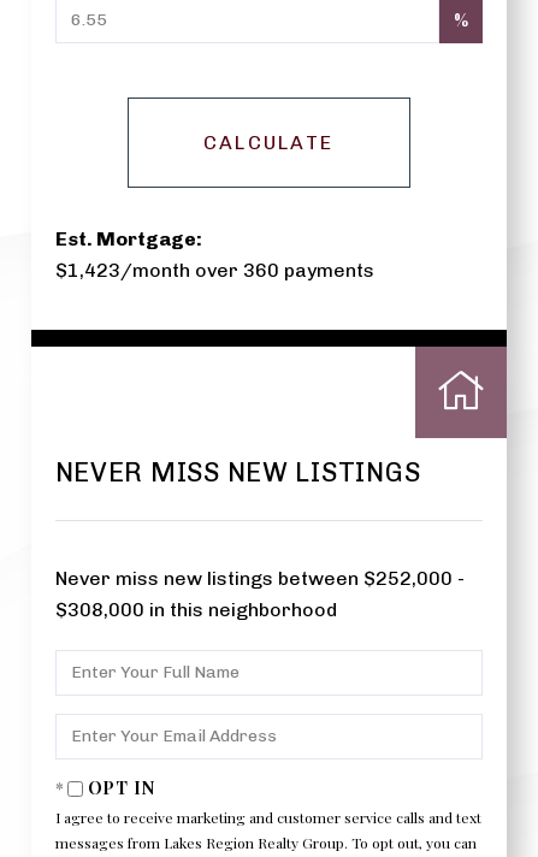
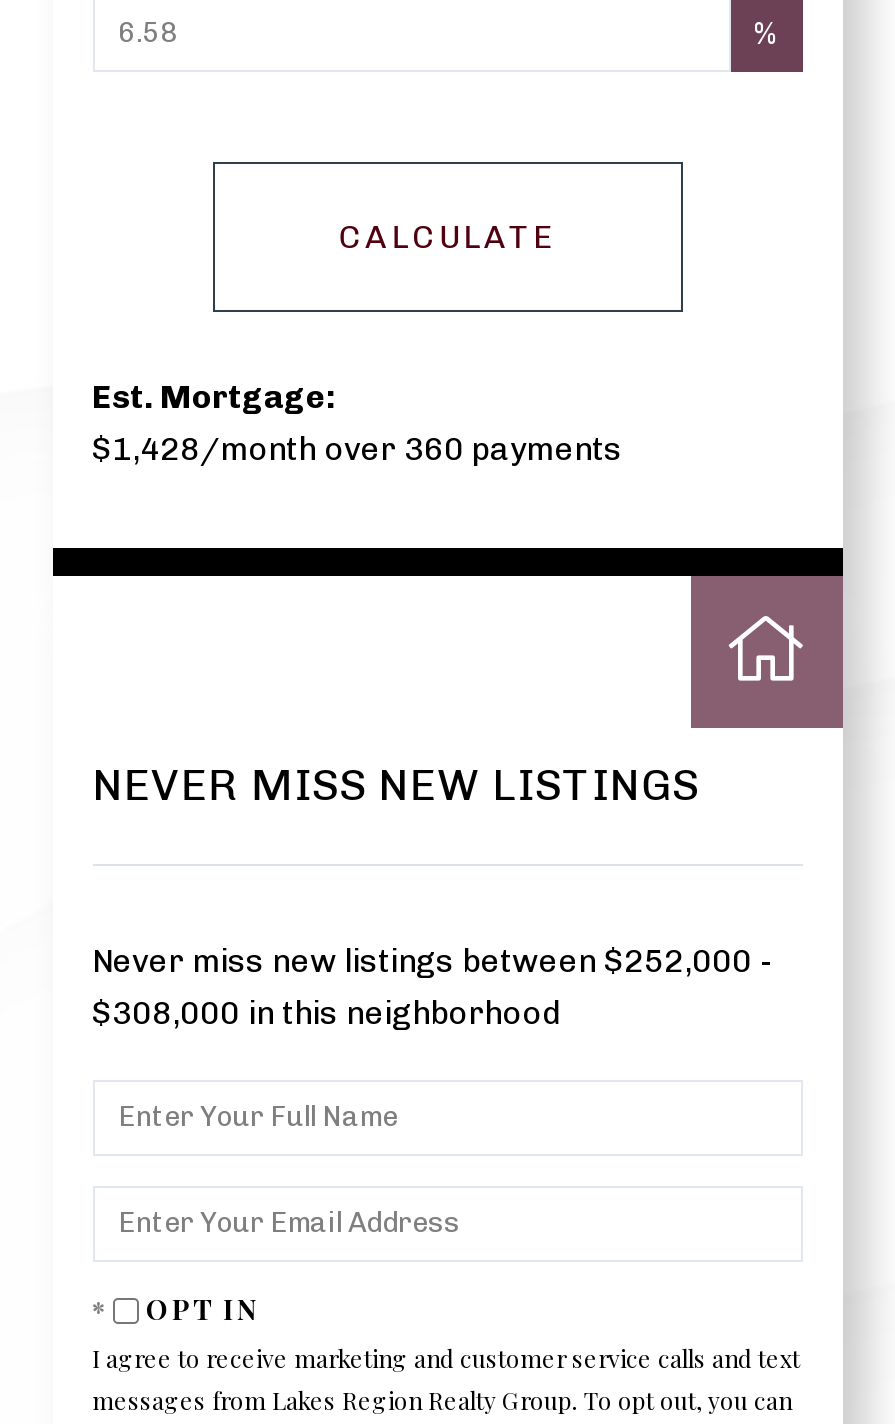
- $1,423 /month over 360 payments
+ $1,428 /month over 360 payments
